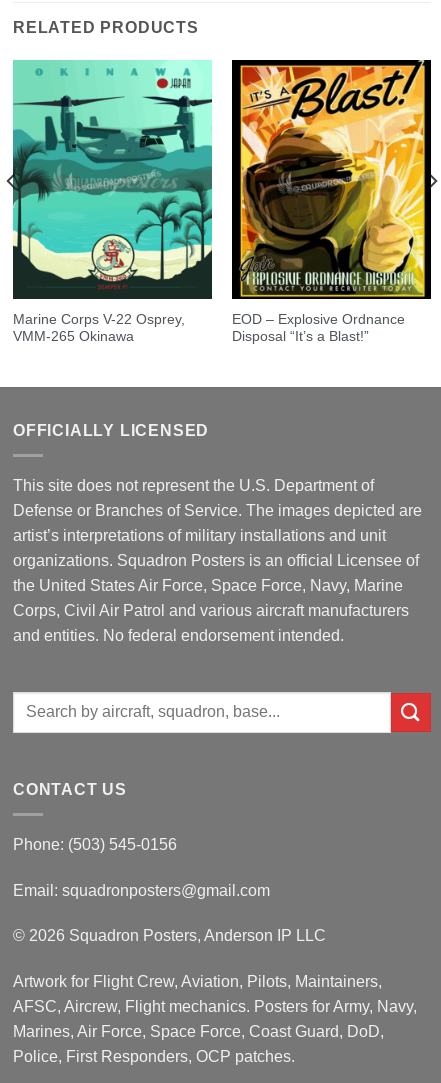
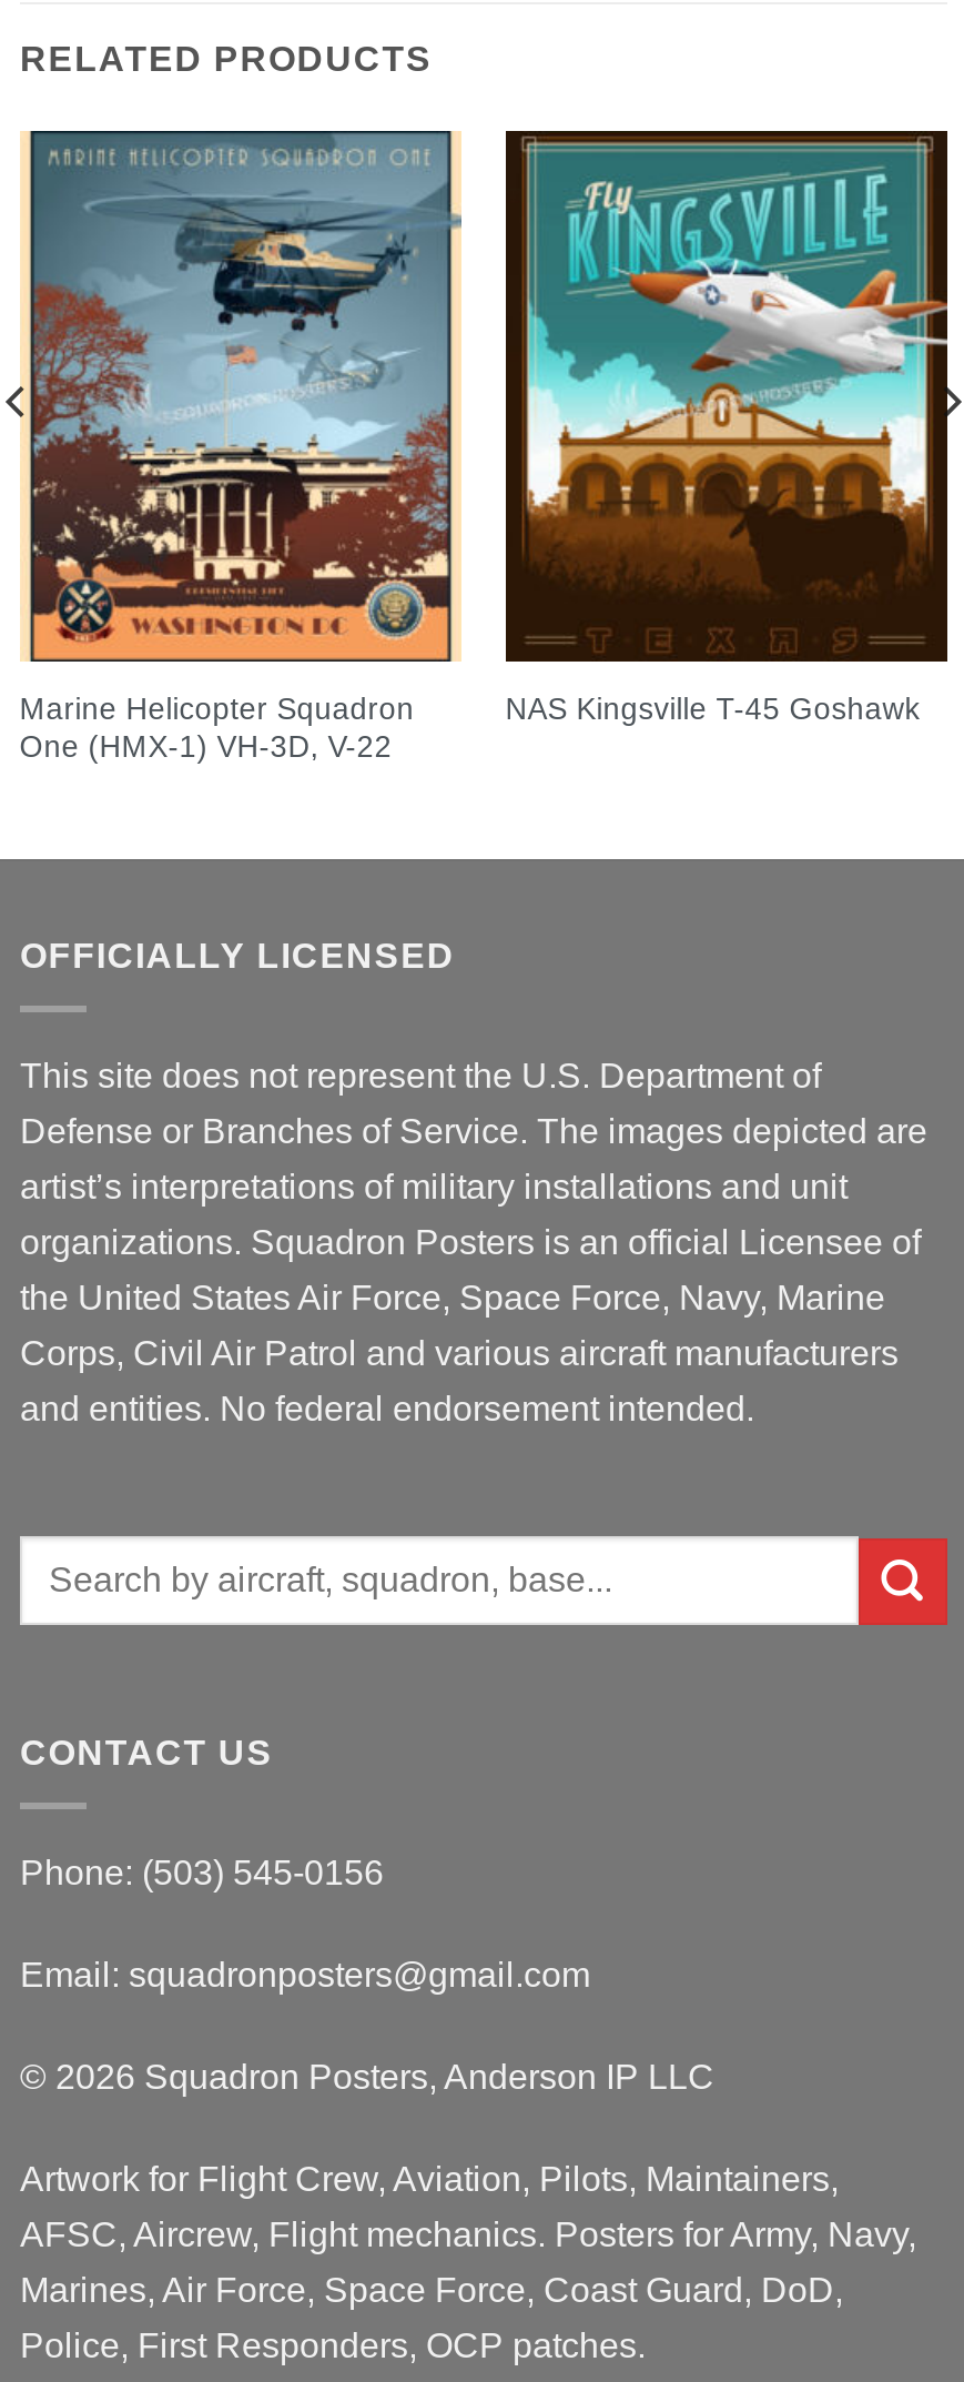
- [image]
- Marine Corps V-22 Osprey,
- VMM-265 Okinawa
+ [image]
+ Marine Helicopter Squadron
+ One (HMX-1) VH-3D, V-22

- [image]
- EOD – Explosive Ordnance
- Disposal “It’s a Blast!”
+ [image]
+ NAS Kingsville T-45 Goshawk
